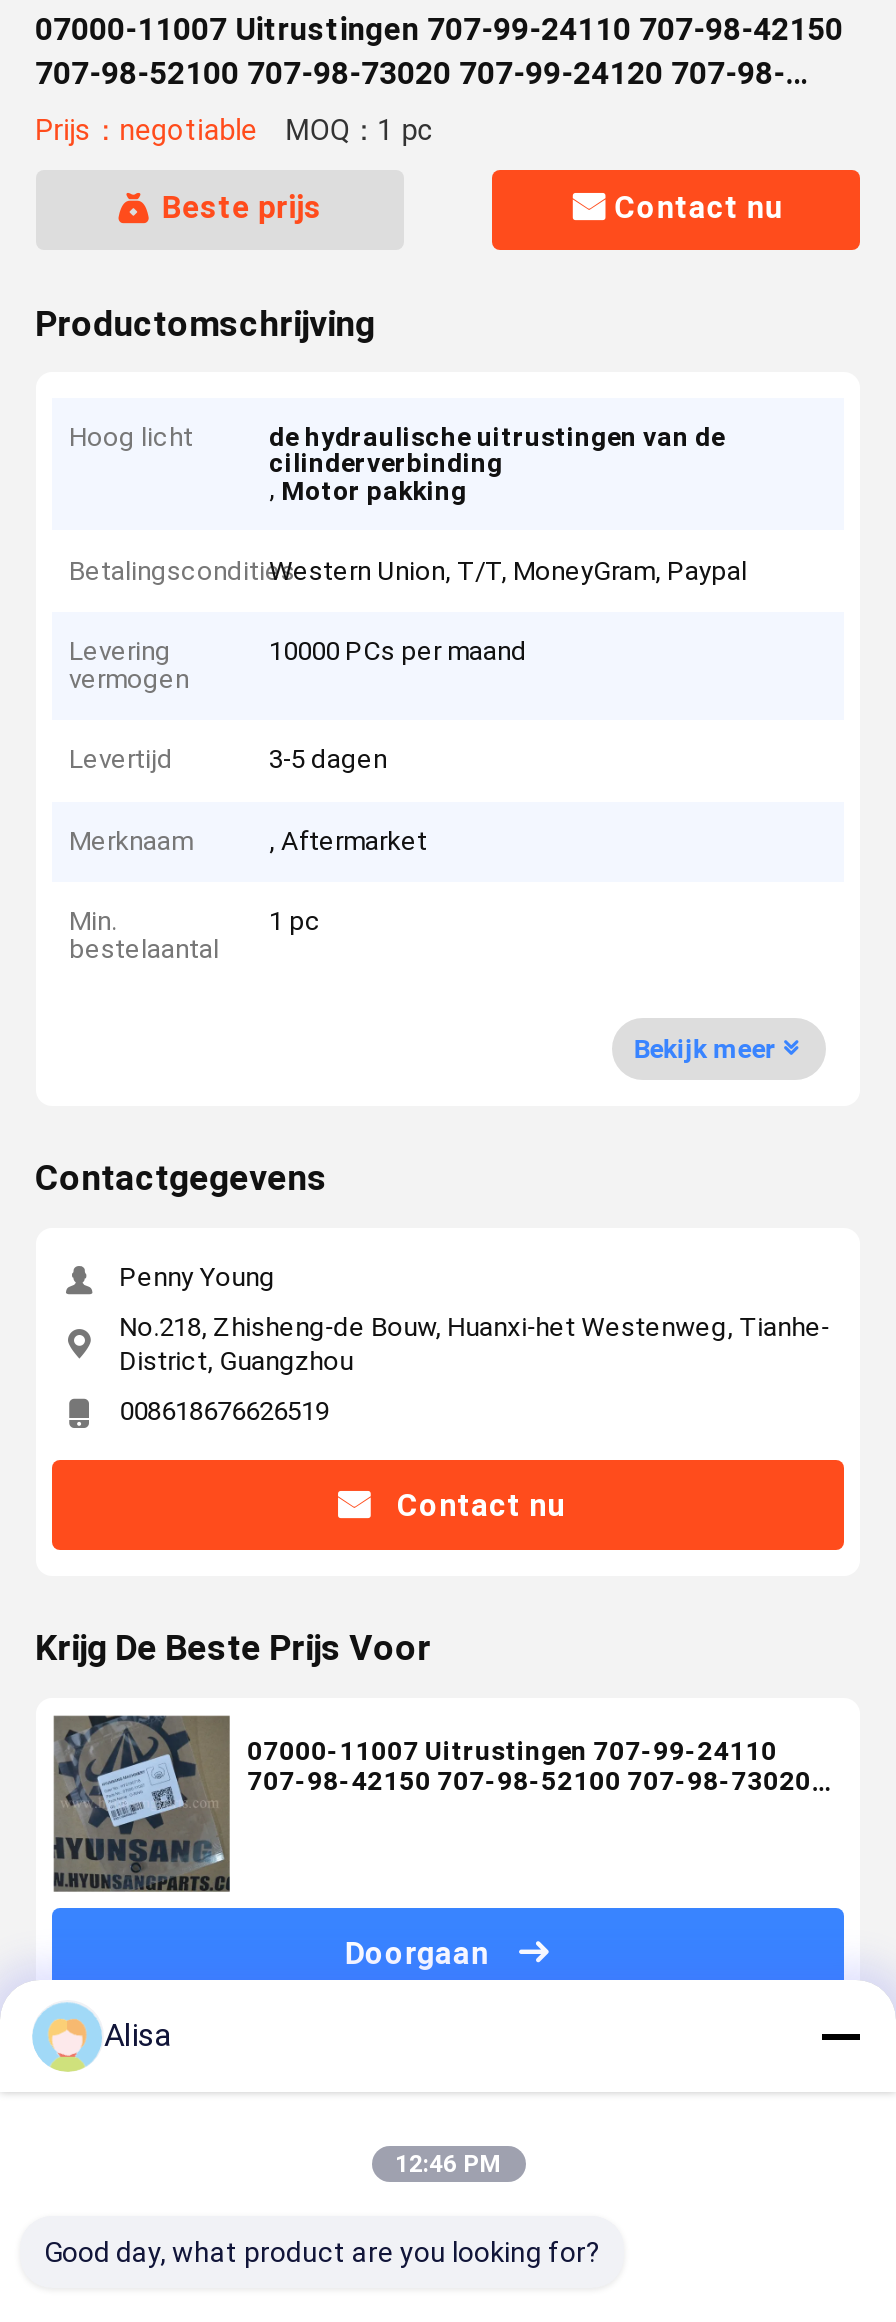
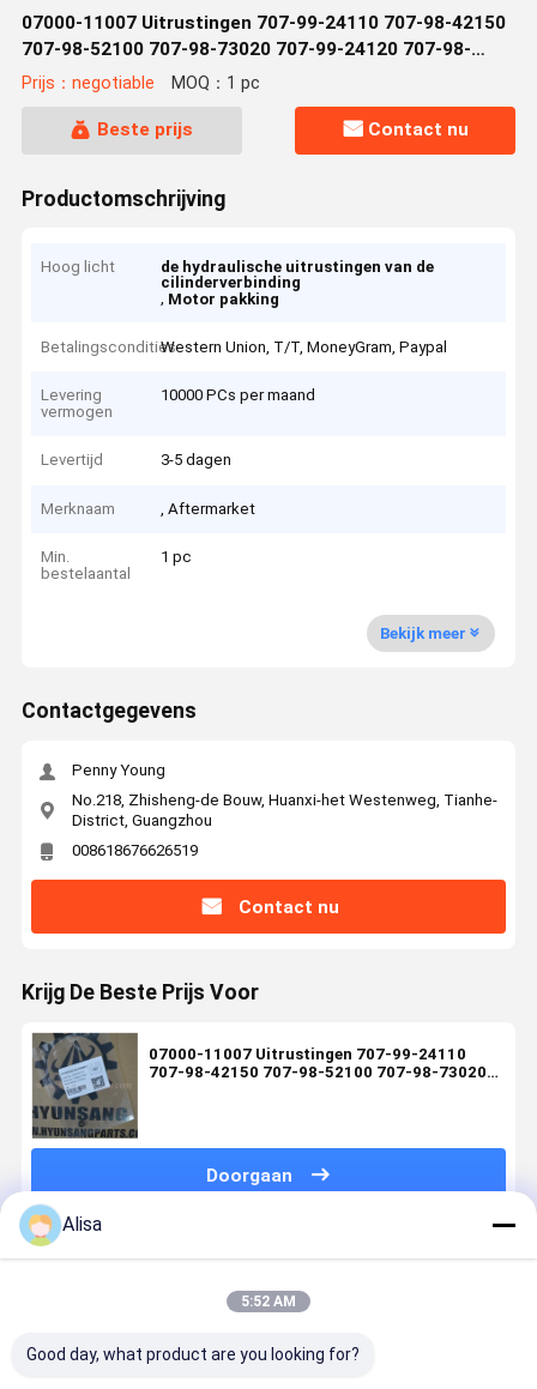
- 12:46 PM
+ 5:52 AM
